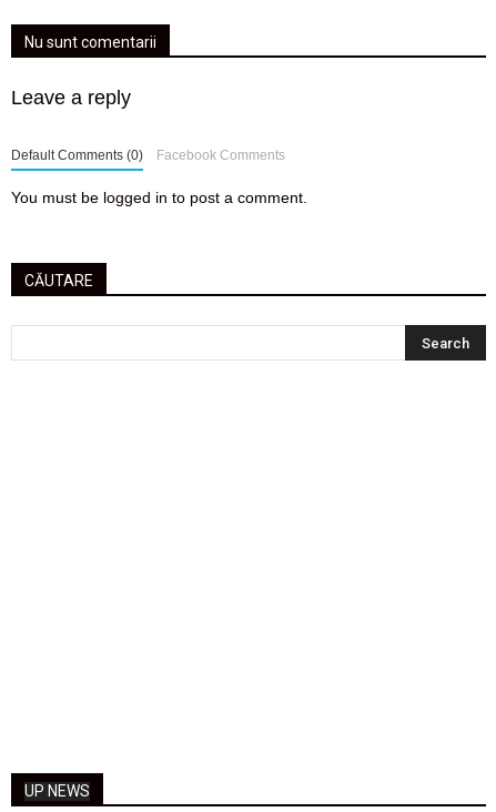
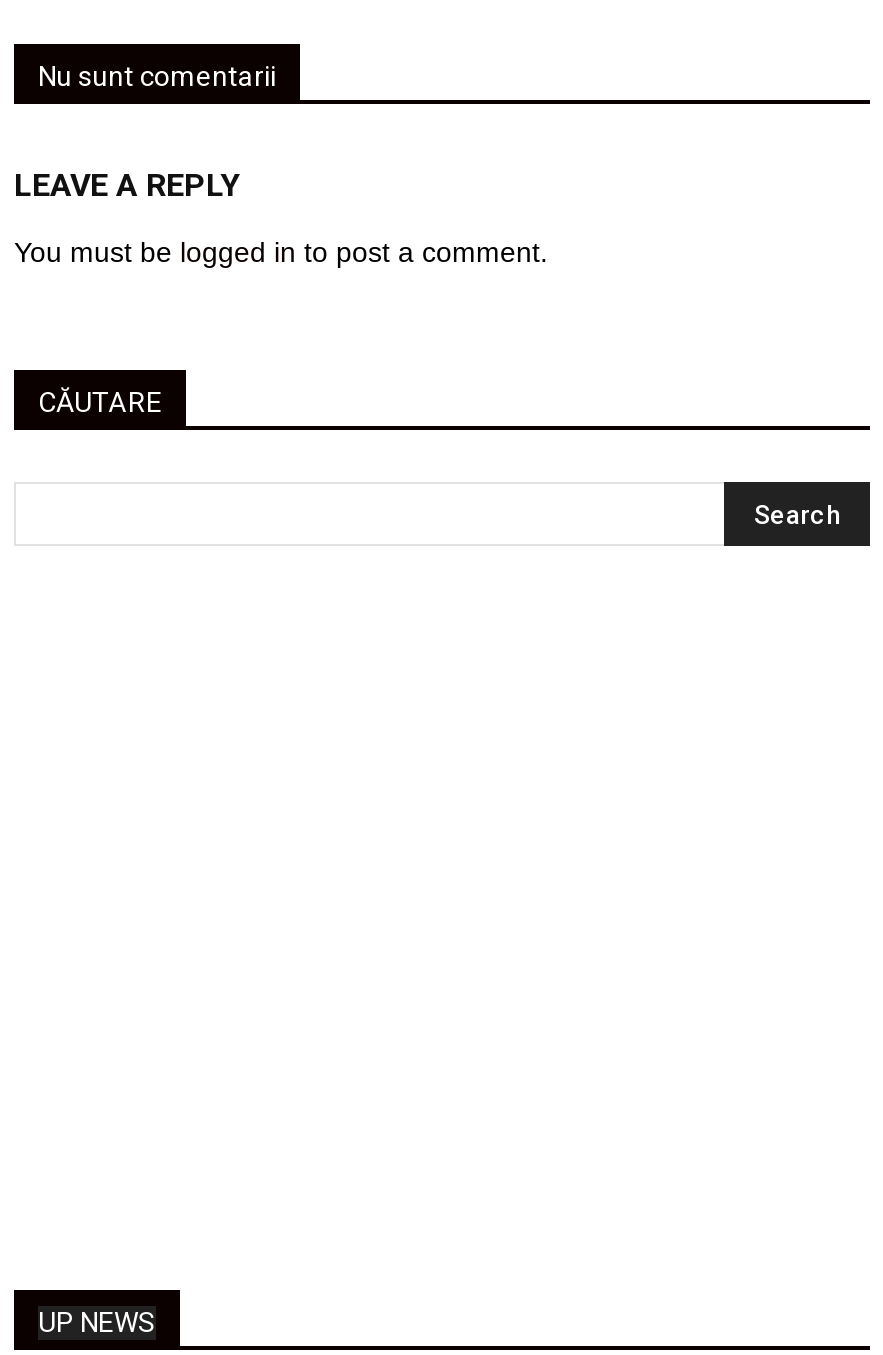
- Leave a reply
- Default Comments (0)
- Facebook Comments
+ LEAVE A REPLY
